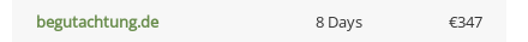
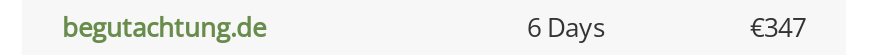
- 8 Days
+ 6 Days
